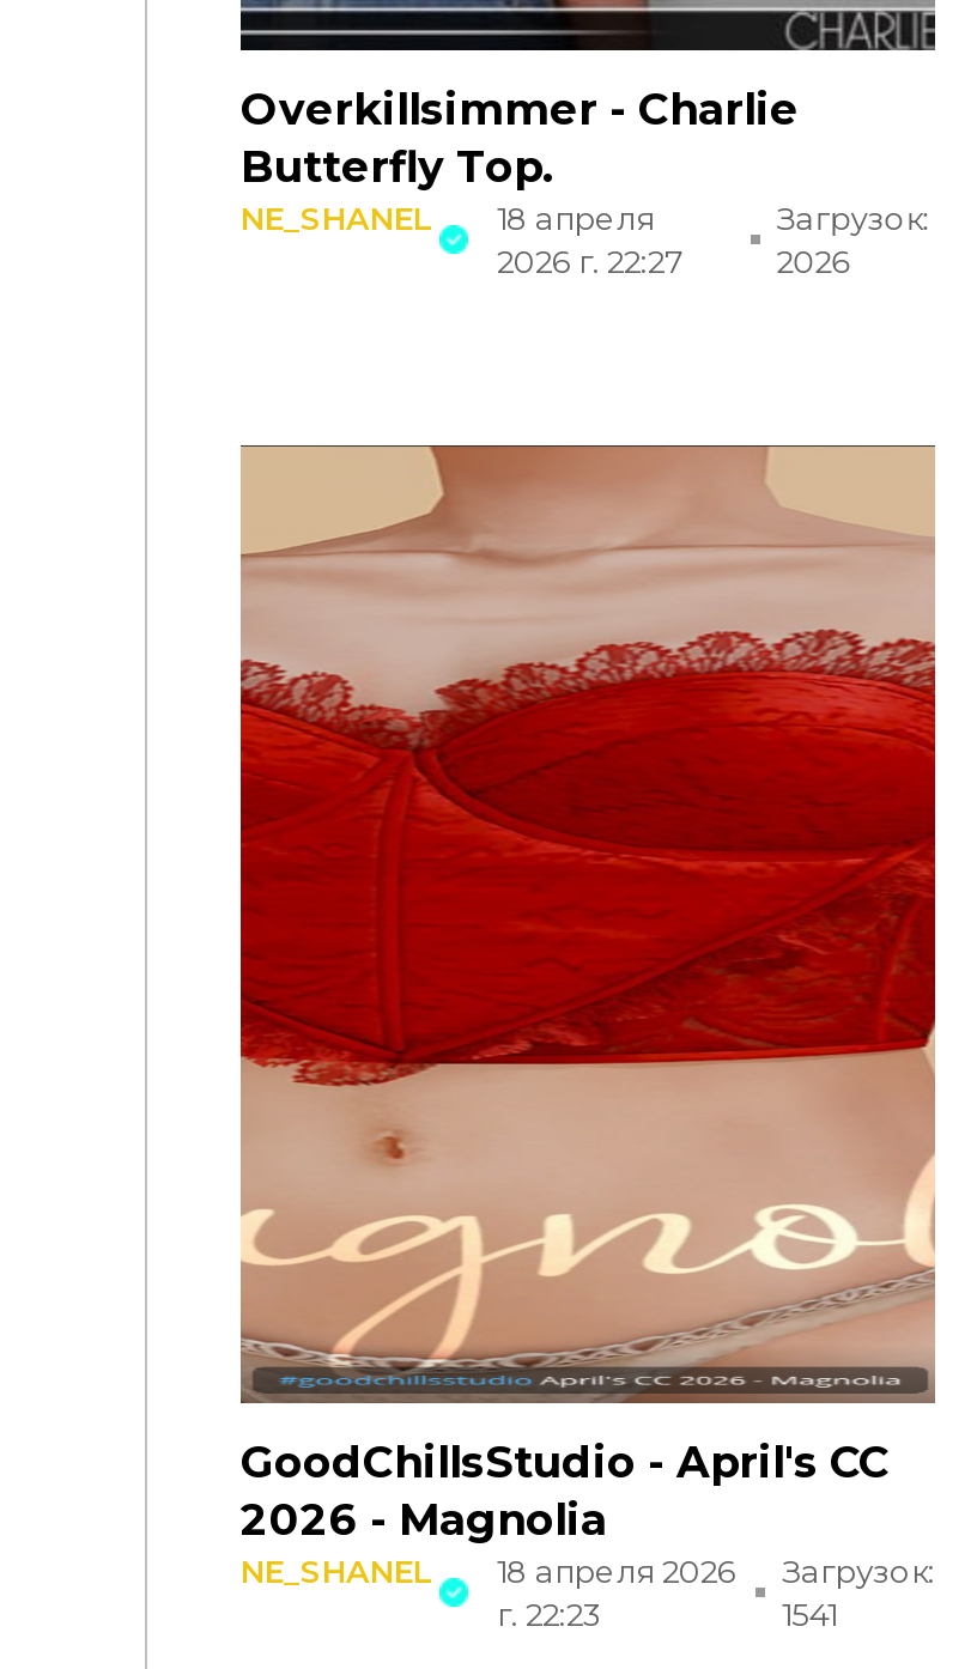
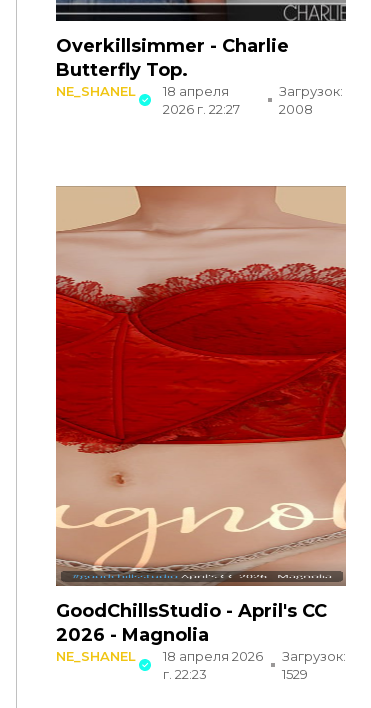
- 2026
+ 2008

- 1541
+ 1529
